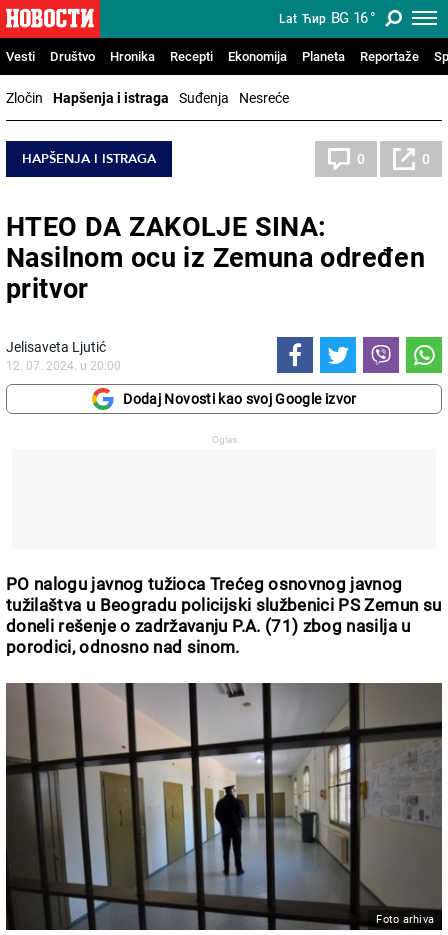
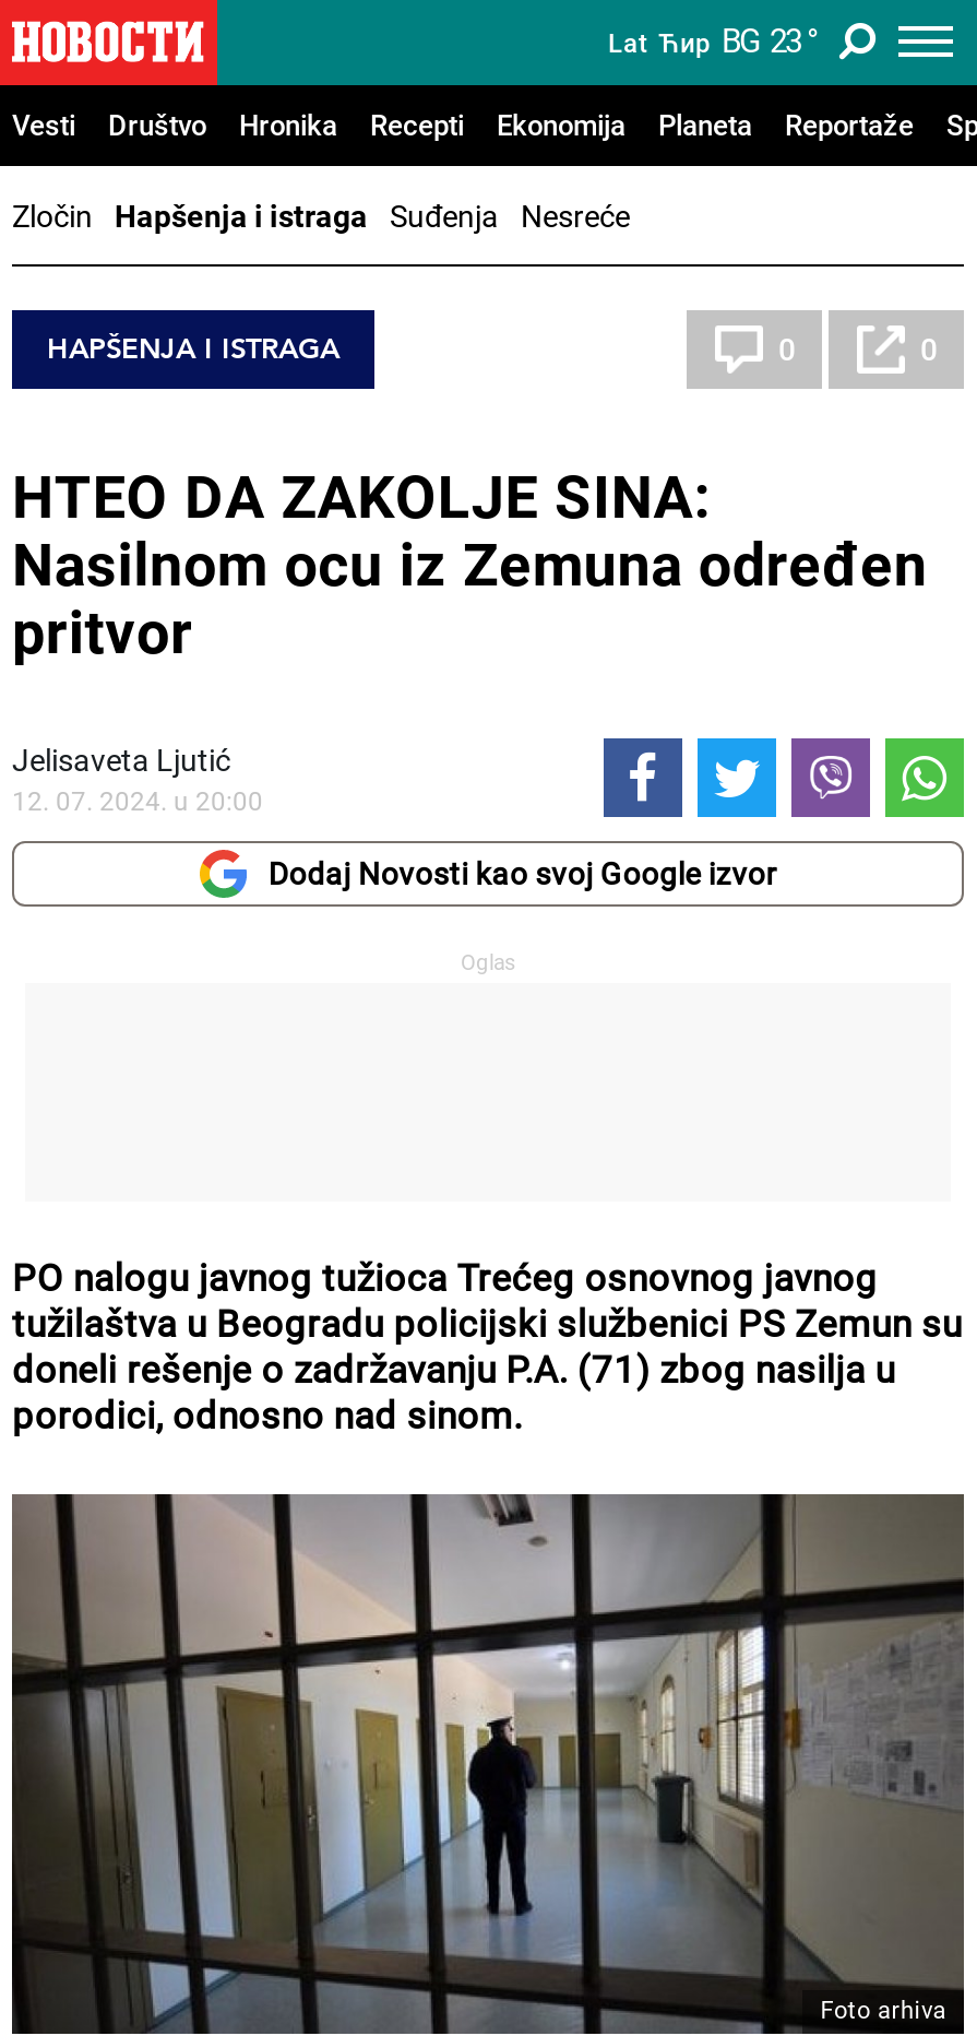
- Lat Ћир BG 16 °
+ Lat Ћир BG 23 °
